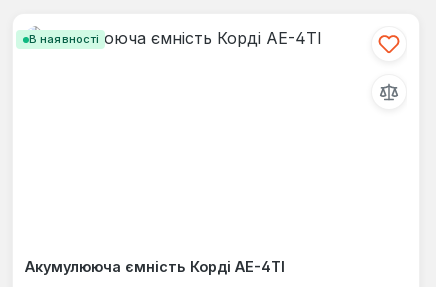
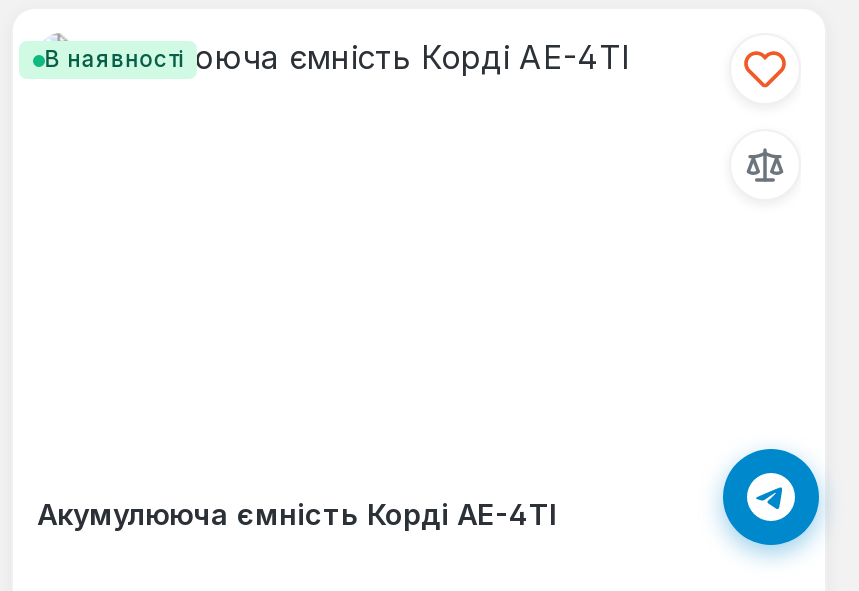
+ [image]
